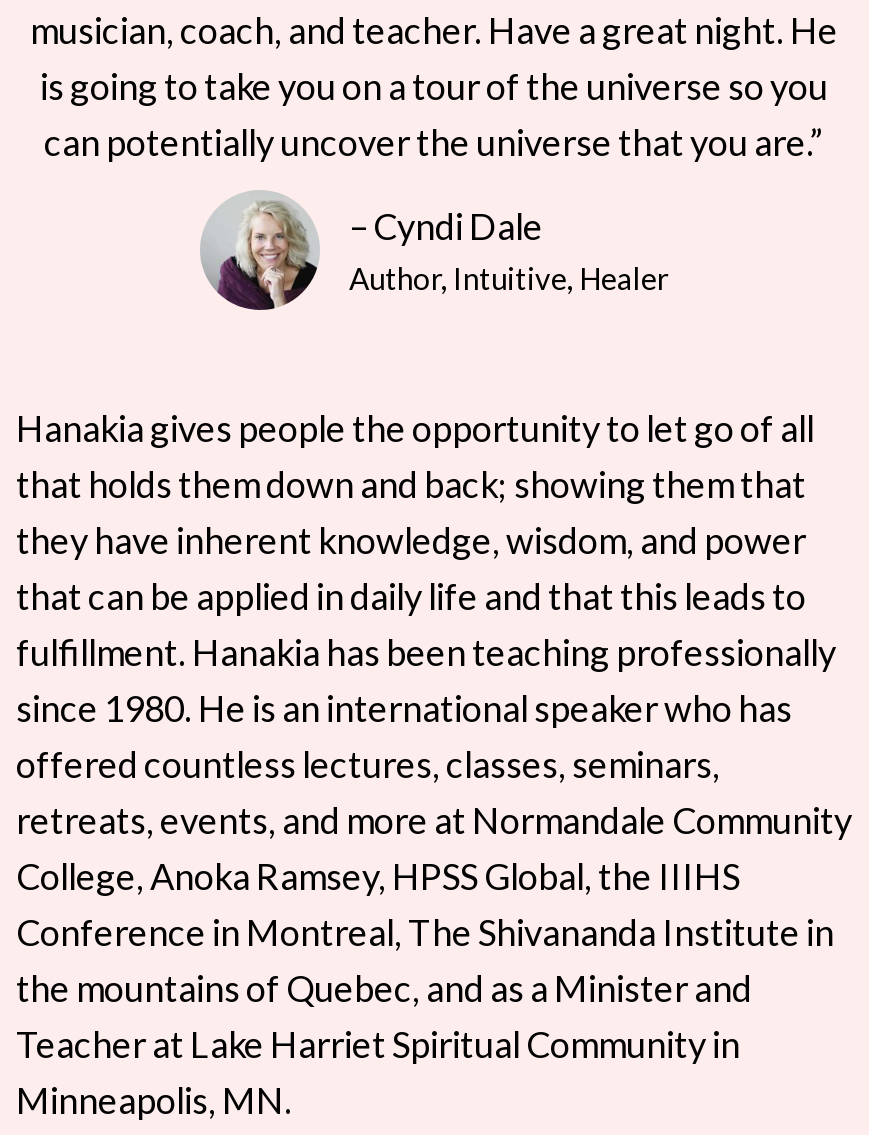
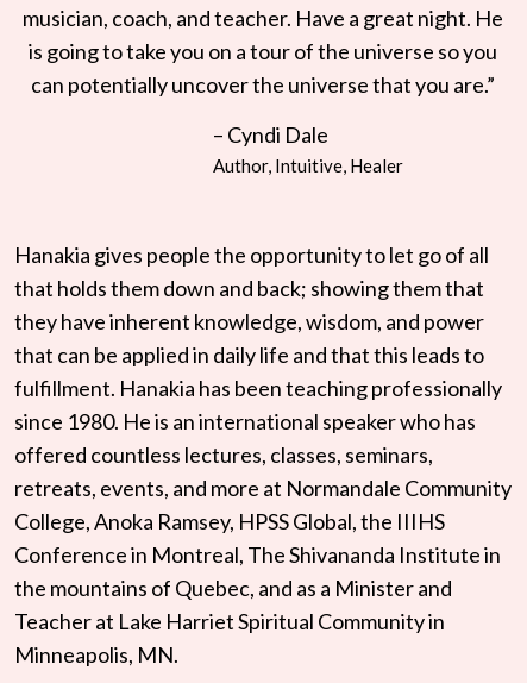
- [image]
